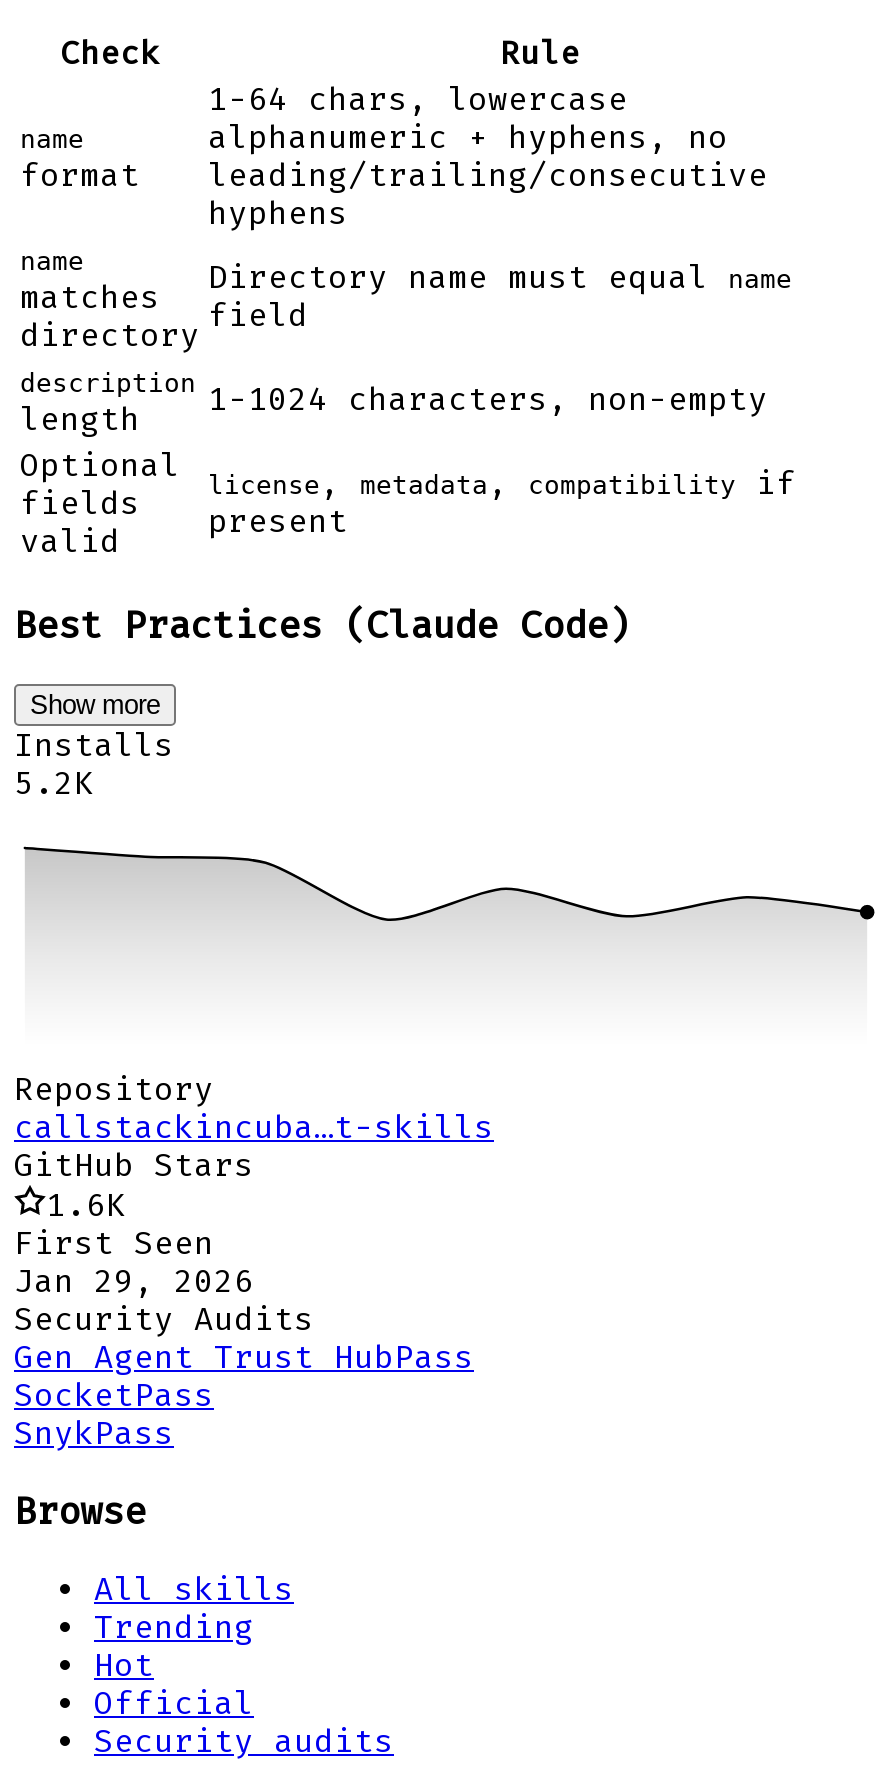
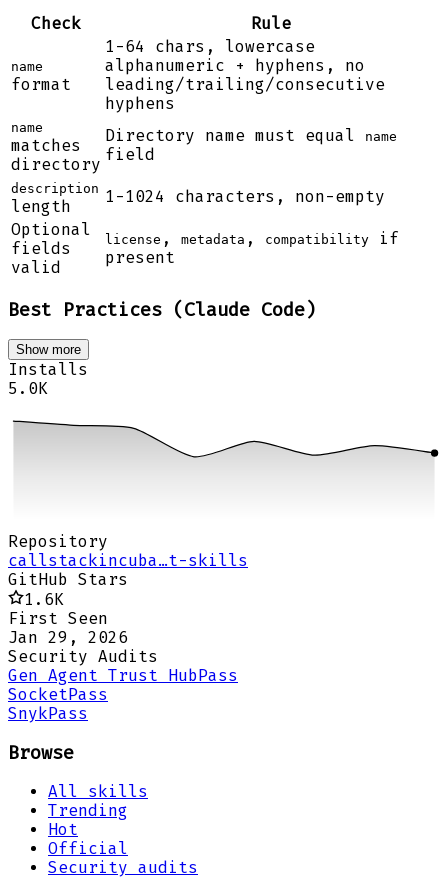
- 5.2K
+ 5.0K
